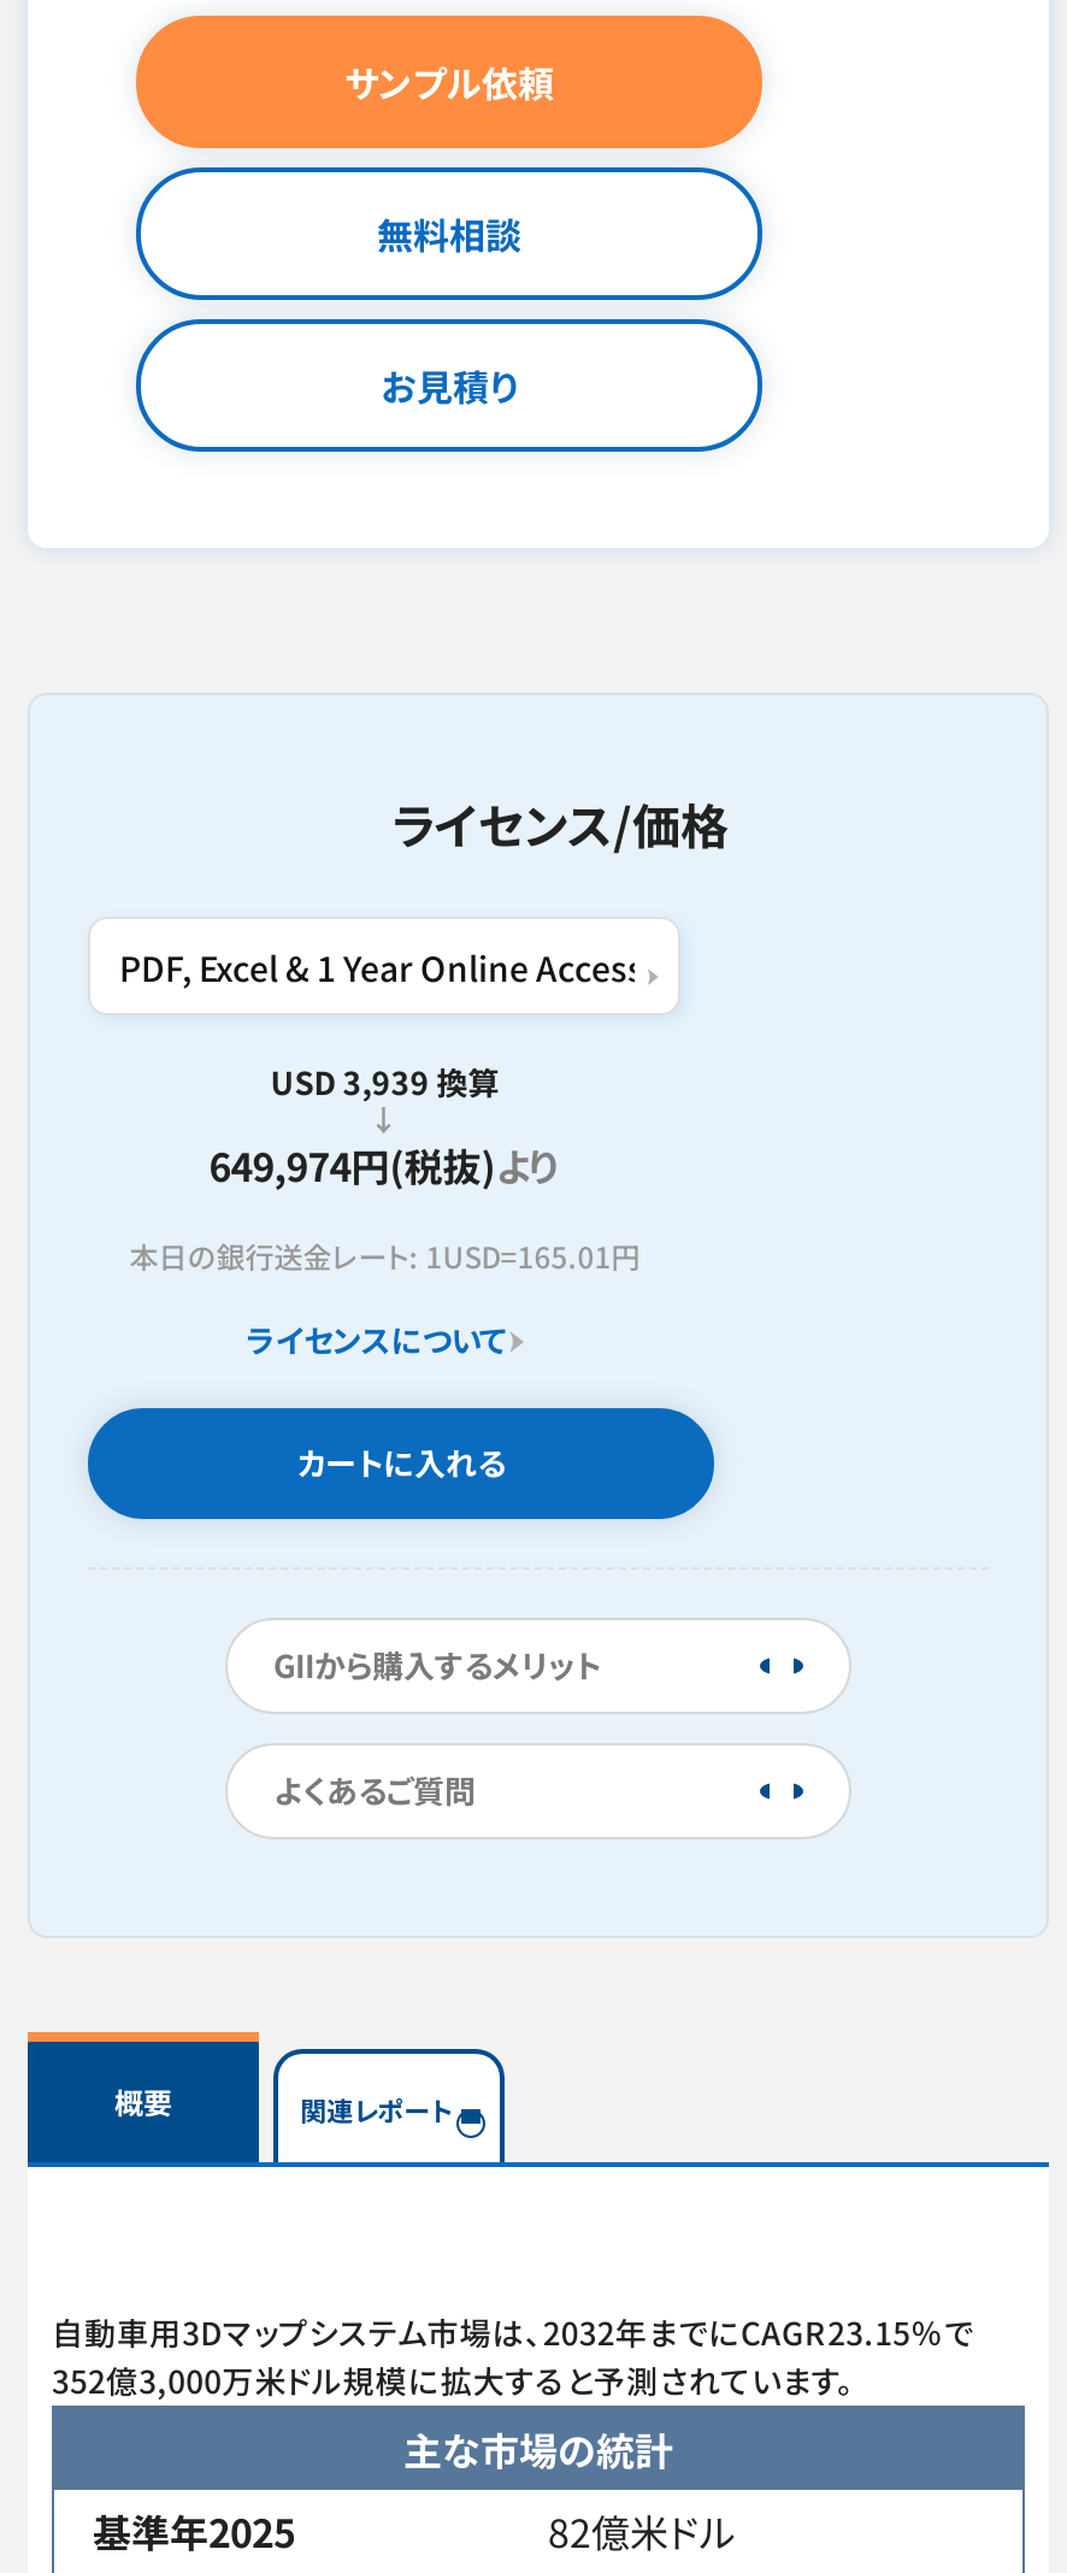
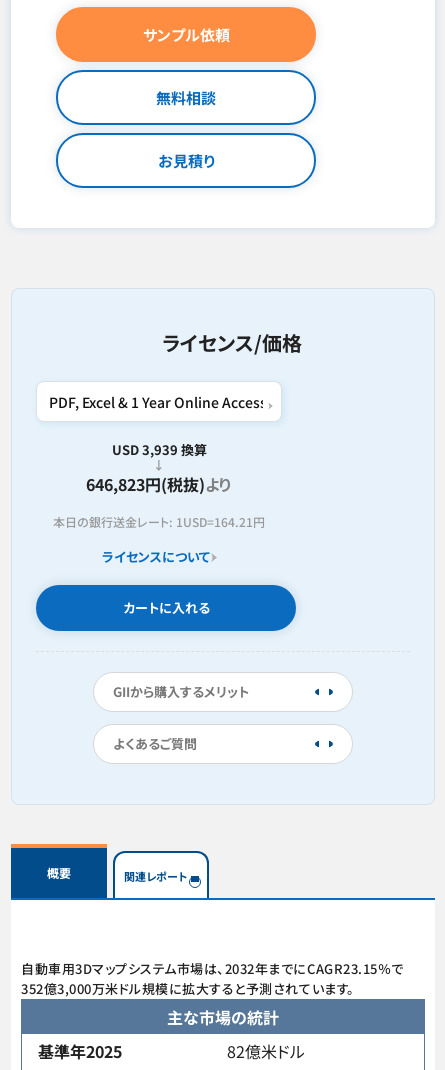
- 649,974円(税抜)より
+ 646,823円(税抜)より

- 本日の銀行送金レート: 1USD=165.01円
+ 本日の銀行送金レート: 1USD=164.21円
